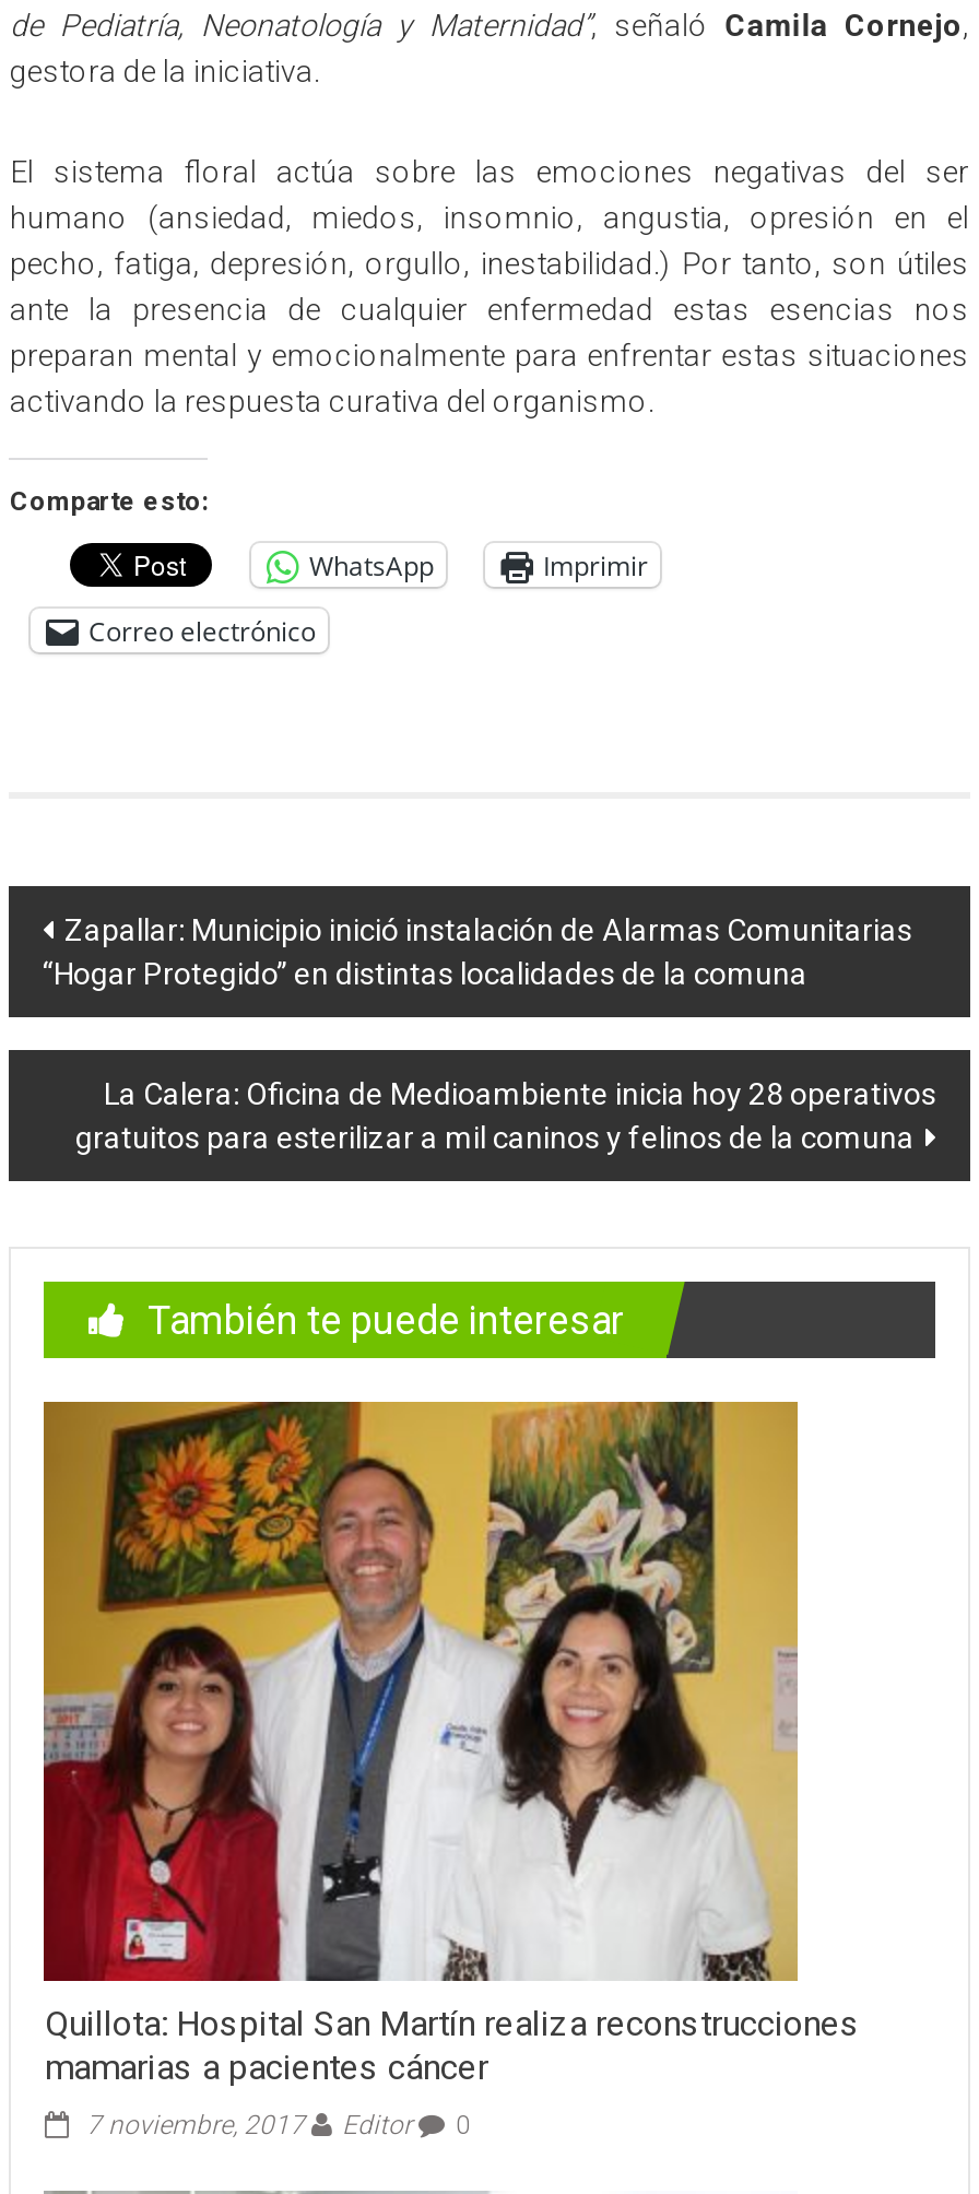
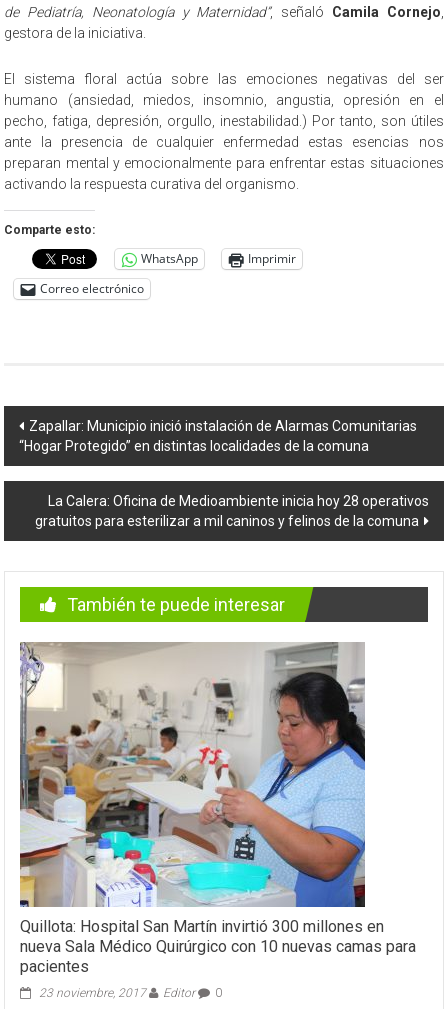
- [image]
- Quillota: Hospital San Martín realiza reconstrucciones
- mamarias a pacientes cáncer
+ [image]
+ Quillota: Hospital San Martín invirtió 300 millones en
+ nueva Sala Médico Quirúrgico con 10 nuevas camas para
+ pacientes

- 7 noviembre, 2017 Editor 0
+ 23 noviembre, 2017 Editor 0
